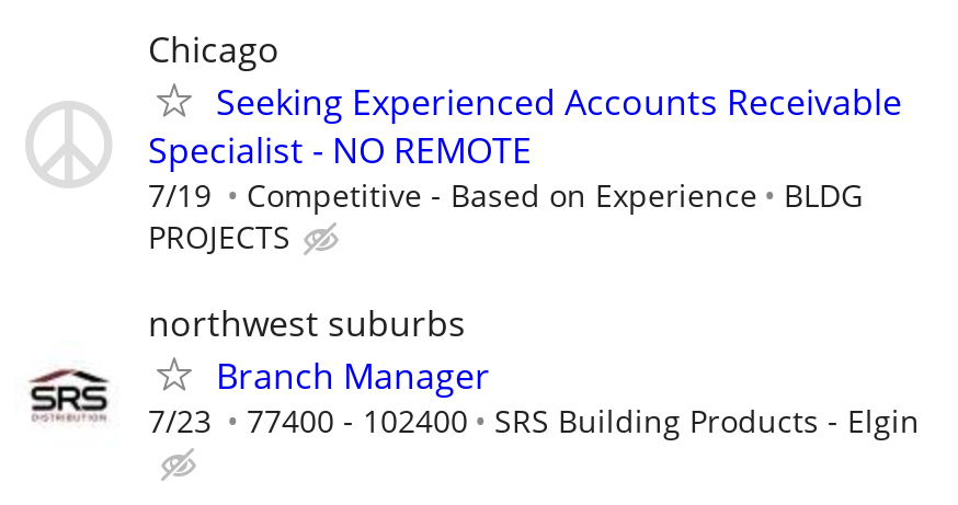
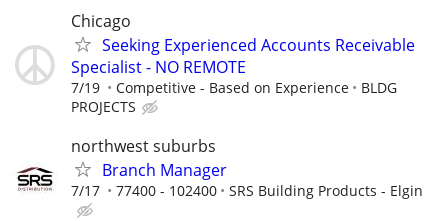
- 7/23 77400 - 102400 SRS Building Products - Elgin
+ 7/17 77400 - 102400 SRS Building Products - Elgin
